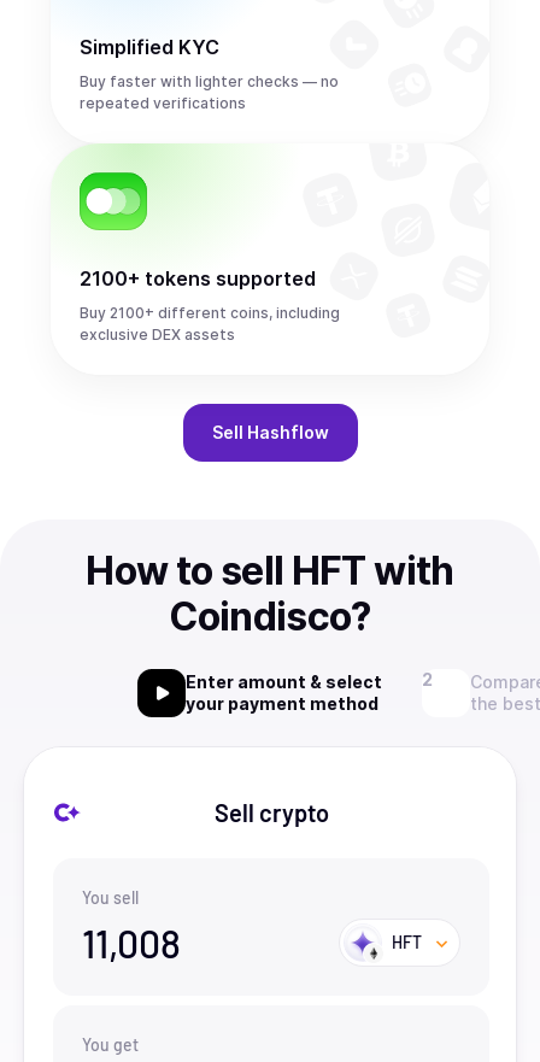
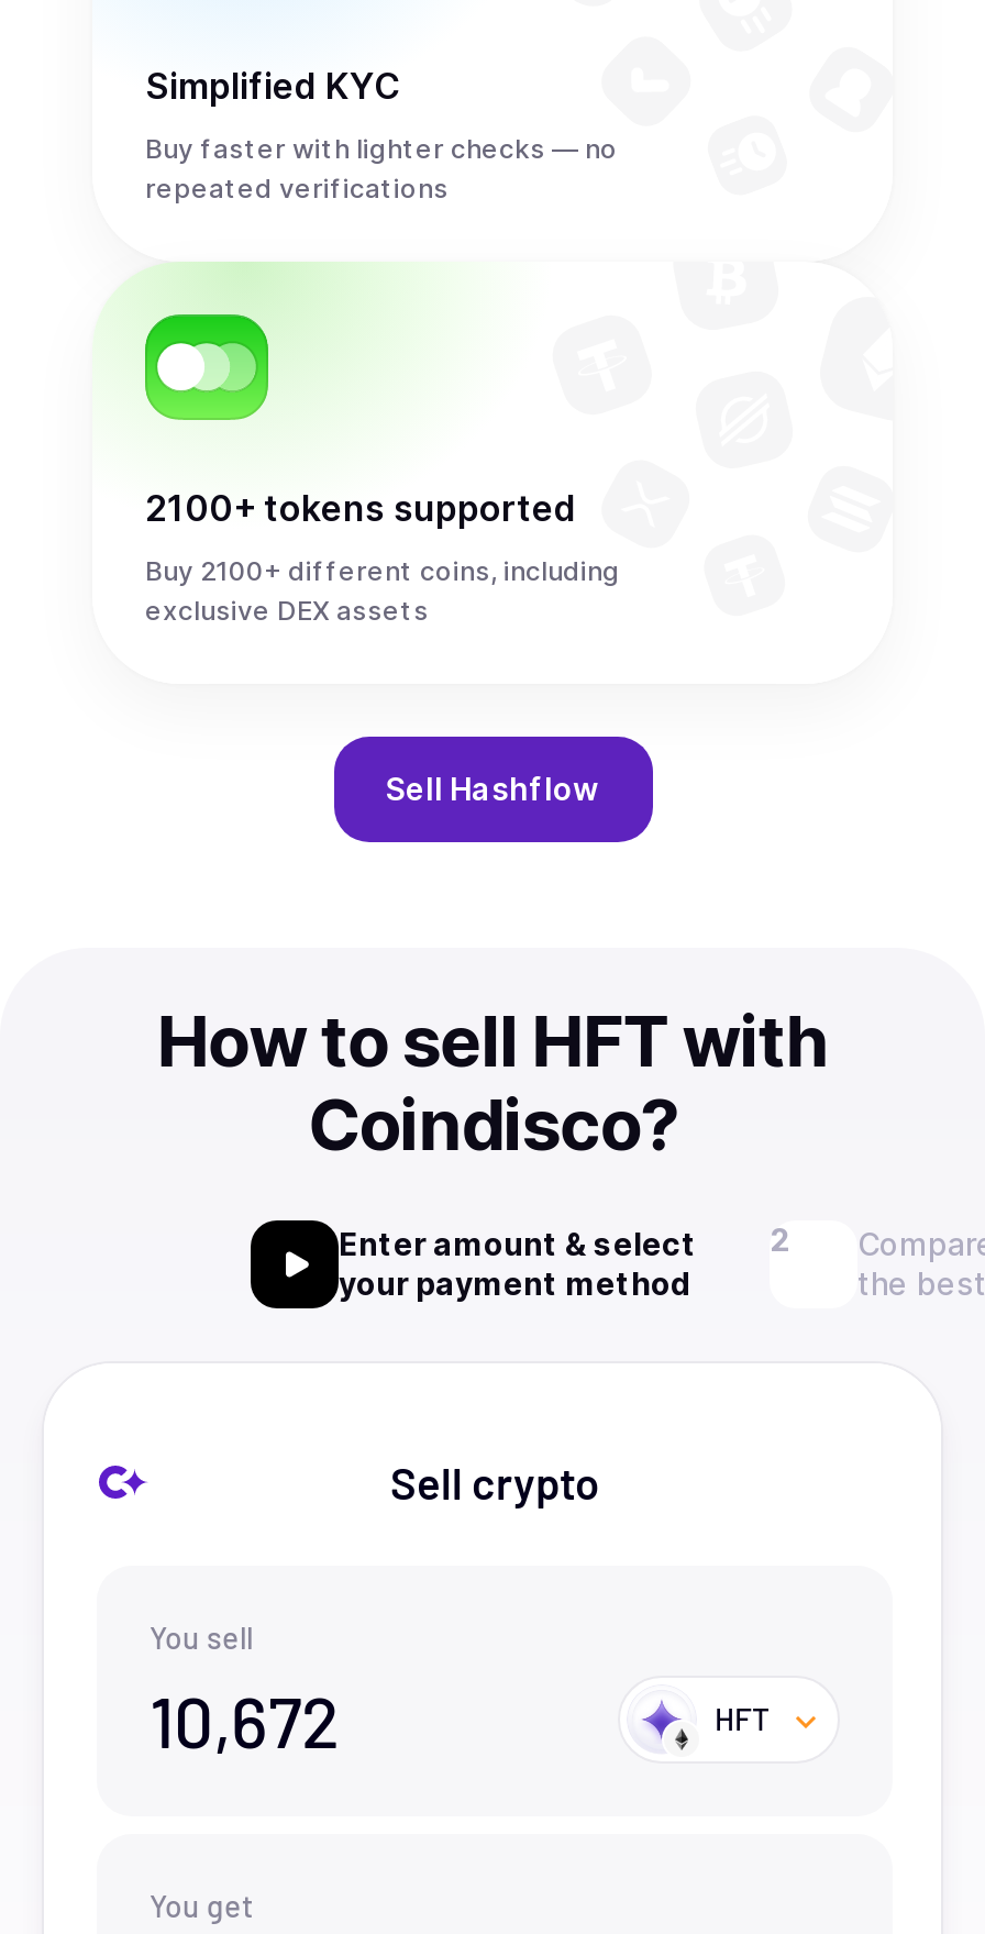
- 11,008
+ 10,672
